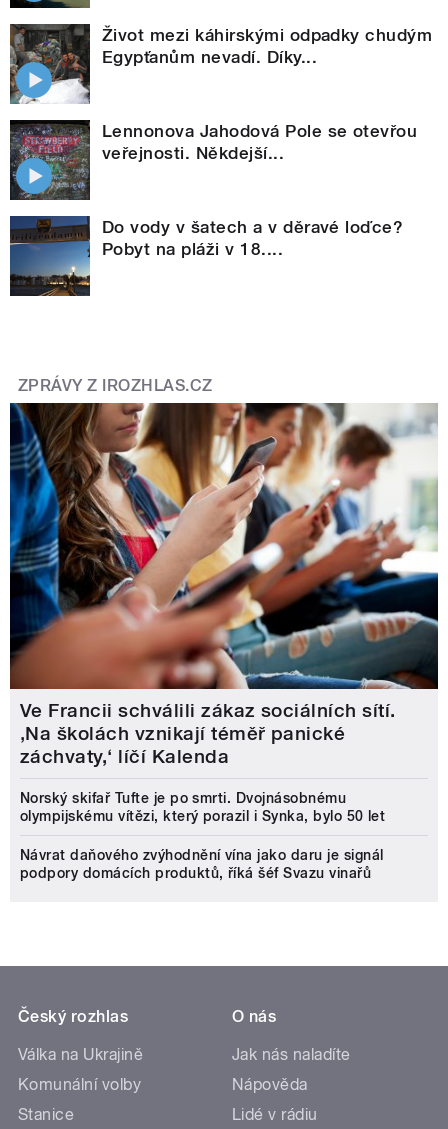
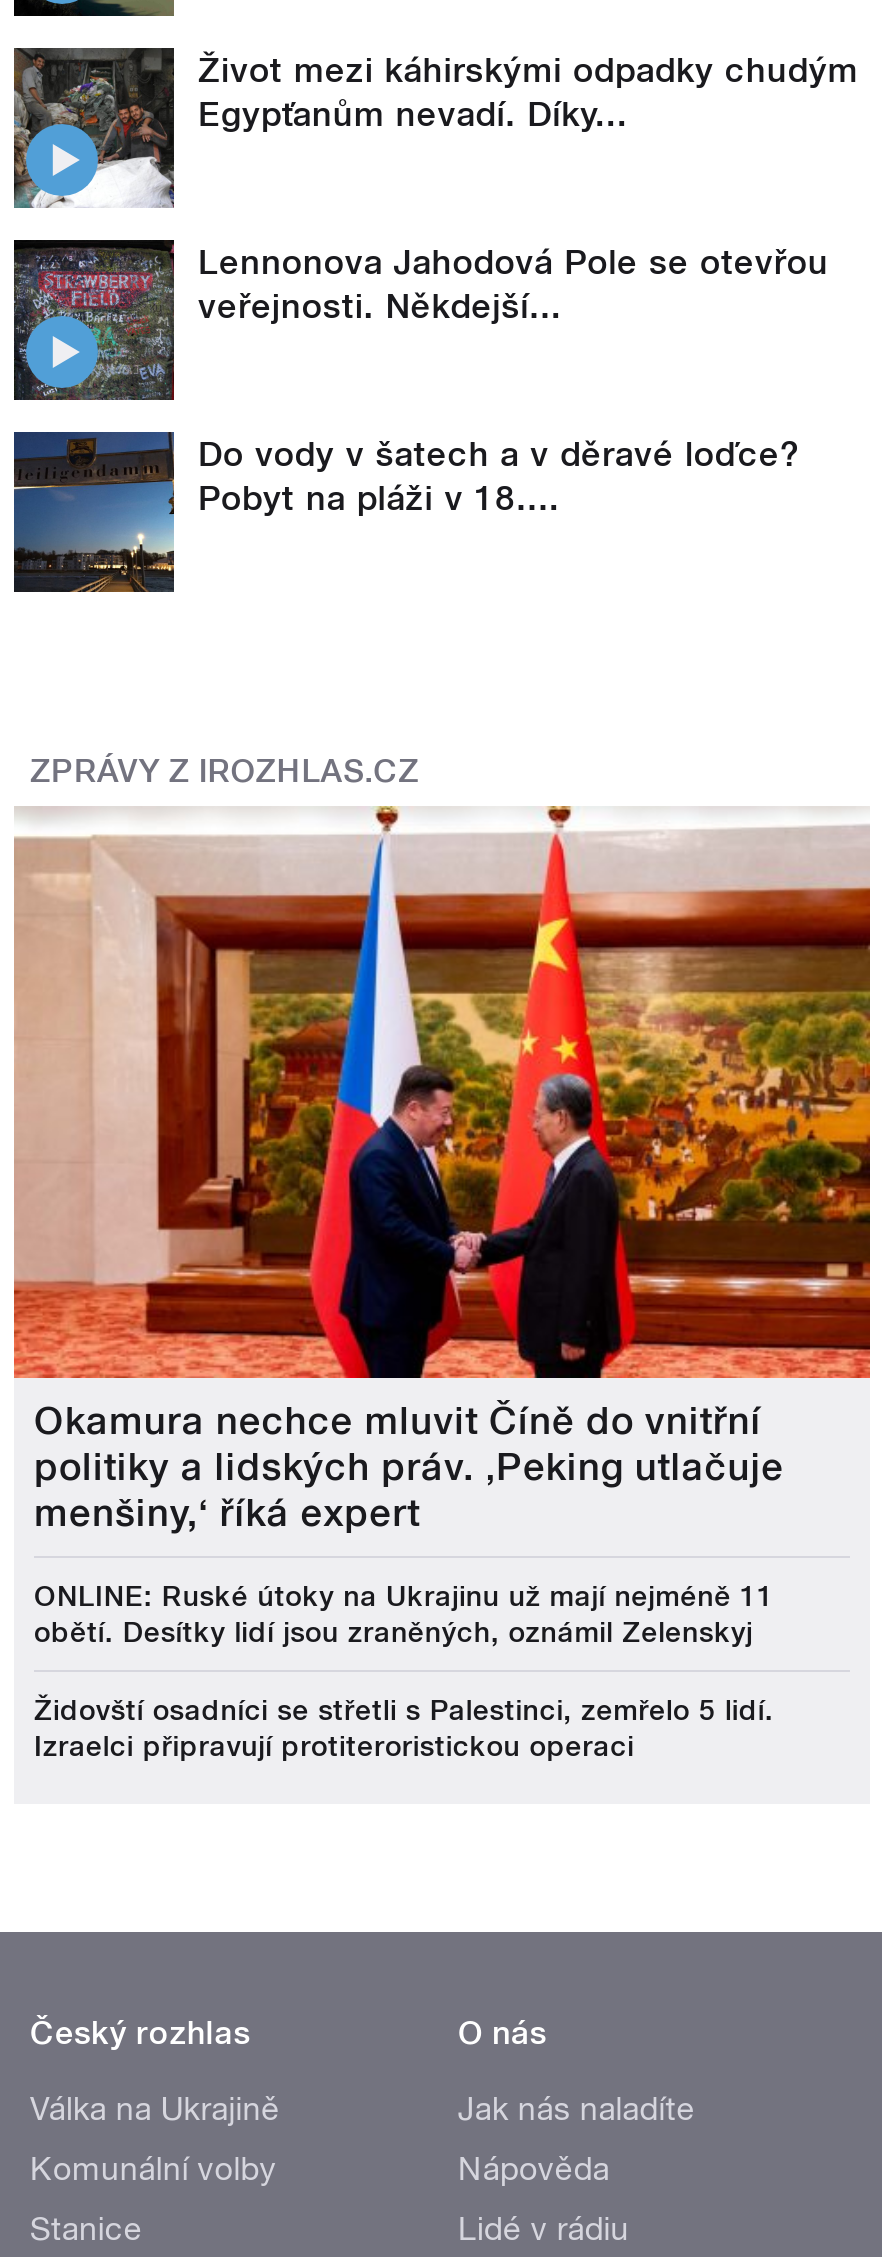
- [image]
- Ve Francii schválili zákaz sociálních sítí.
- ‚Na školách vznikají téměř panické
- záchvaty,‘ líčí Kalenda
+ [image]
+ Okamura nechce mluvit Číně do vnitřní
+ politiky a lidských práv. ‚Peking utlačuje
+ menšiny,‘ říká expert

- Norský skifař Tufte je po smrti. Dvojnásobnému
- olympijskému vítězi, který porazil i Synka, bylo 50 let
+ ONLINE: Ruské útoky na Ukrajinu už mají nejméně 11
+ obětí. Desítky lidí jsou zraněných, oznámil Zelenskyj

- Návrat daňového zvýhodnění vína jako daru je signál
- podpory domácích produktů, říká šéf Svazu vinařů
+ Židovští osadníci se střetli s Palestinci, zemřelo 5 lidí.
+ Izraelci připravují protiteroristickou operaci
